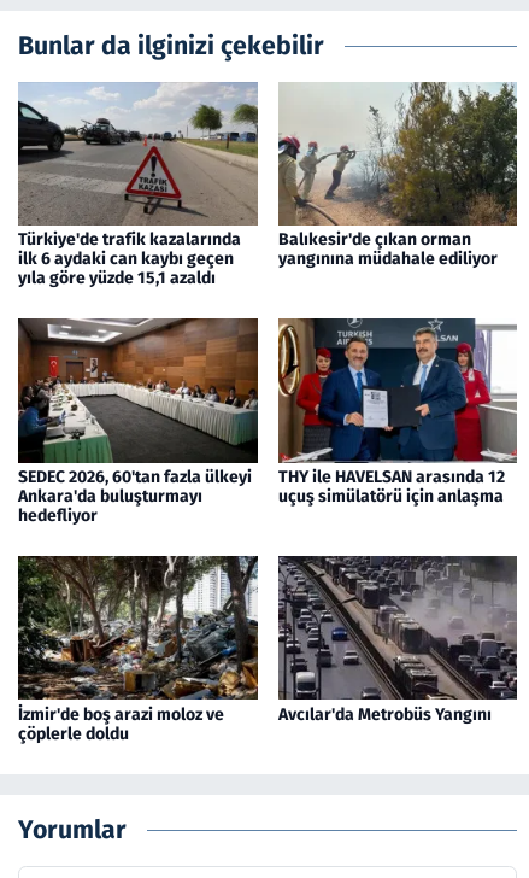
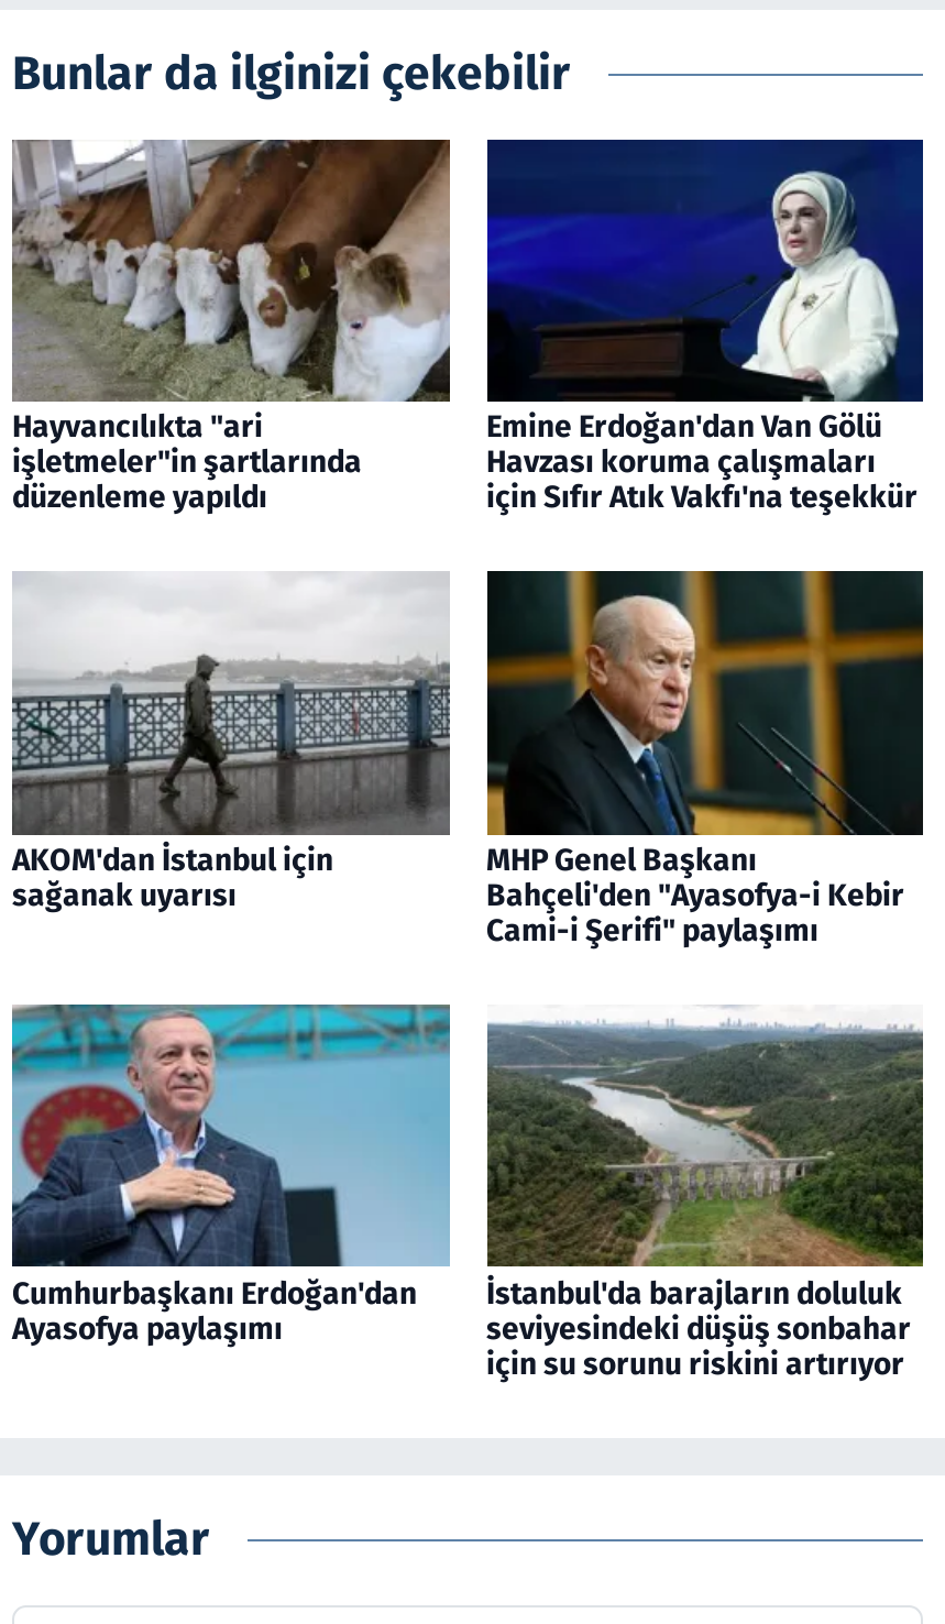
- [image]
- Türkiye'de trafik kazalarında
- ilk 6 aydaki can kaybı geçen
- yıla göre yüzde 15,1 azaldı
+ [image]
+ Hayvancılıkta "ari
+ işletmeler"in şartlarında
+ düzenleme yapıldı

- [image]
- Balıkesir'de çıkan orman
- yangınına müdahale ediliyor
+ [image]
+ Emine Erdoğan'dan Van Gölü
+ Havzası koruma çalışmaları
+ için Sıfır Atık Vakfı'na teşekkür

- [image]
- SEDEC 2026, 60'tan fazla ülkeyi
- Ankara'da buluşturmayı
- hedefliyor
+ [image]
+ AKOM'dan İstanbul için
+ sağanak uyarısı

- [image]
- THY ile HAVELSAN arasında 12
- uçuş simülatörü için anlaşma
+ [image]
+ MHP Genel Başkanı
+ Bahçeli'den "Ayasofya-i Kebir
+ Cami-i Şerifi" paylaşımı

- [image]
- İzmir'de boş arazi moloz ve
- çöplerle doldu
+ [image]
+ Cumhurbaşkanı Erdoğan'dan
+ Ayasofya paylaşımı

- [image]
- Avcılar'da Metrobüs Yangını
+ [image]
+ İstanbul'da barajların doluluk
+ seviyesindeki düşüş sonbahar
+ için su sorunu riskini artırıyor
